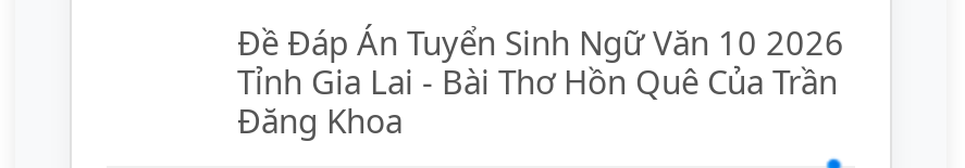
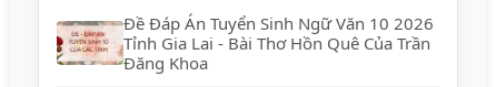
+ [image]
